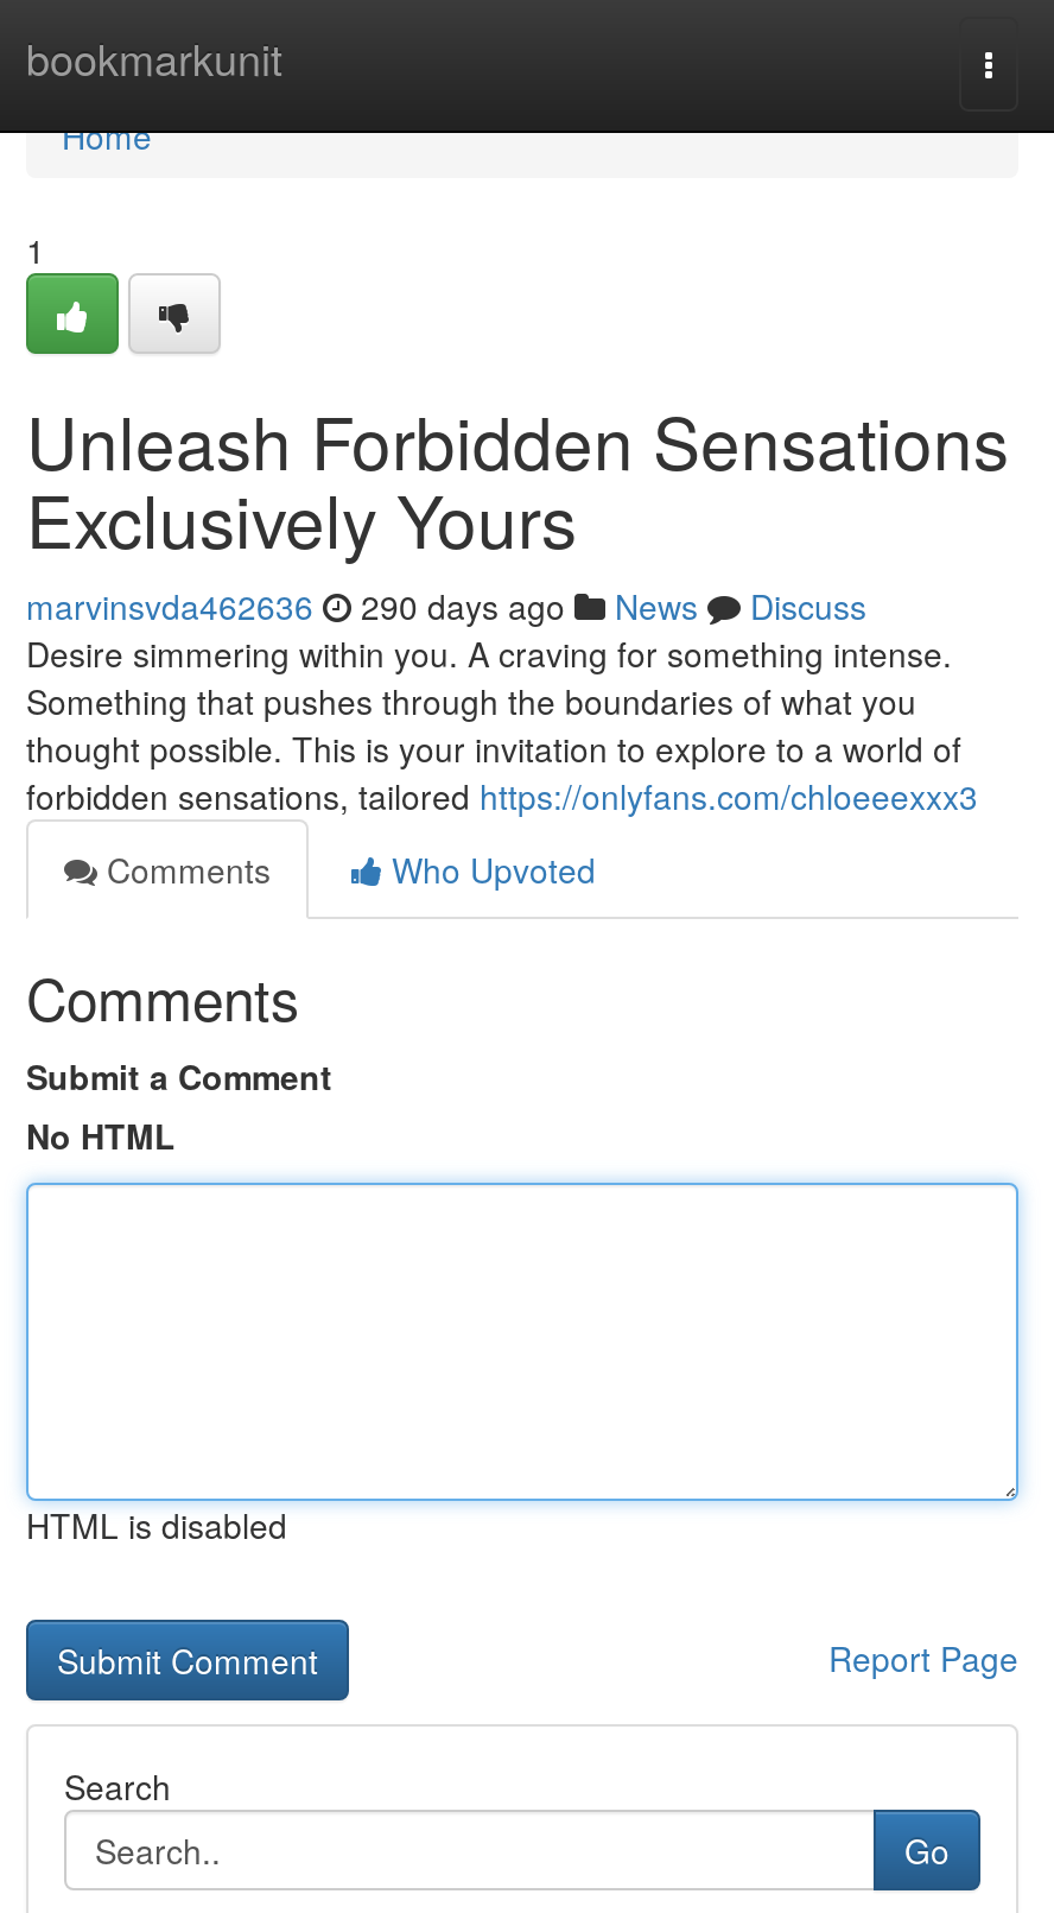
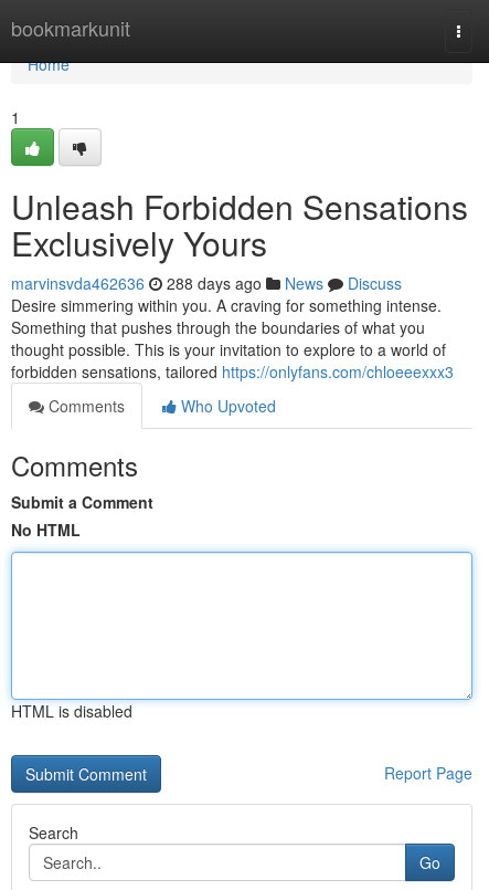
- marvinsvda462636 290 days ago News Discuss
+ marvinsvda462636 288 days ago News Discuss
